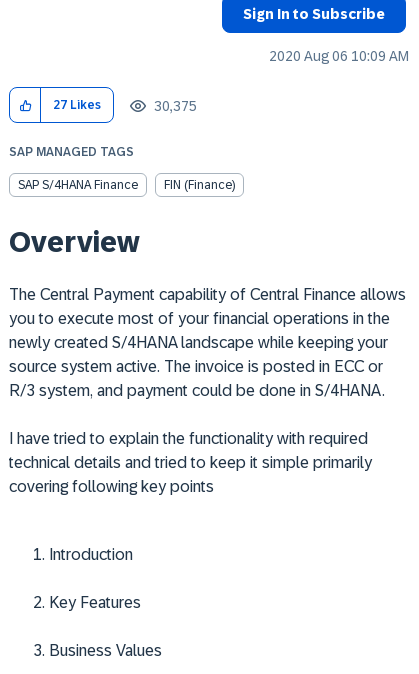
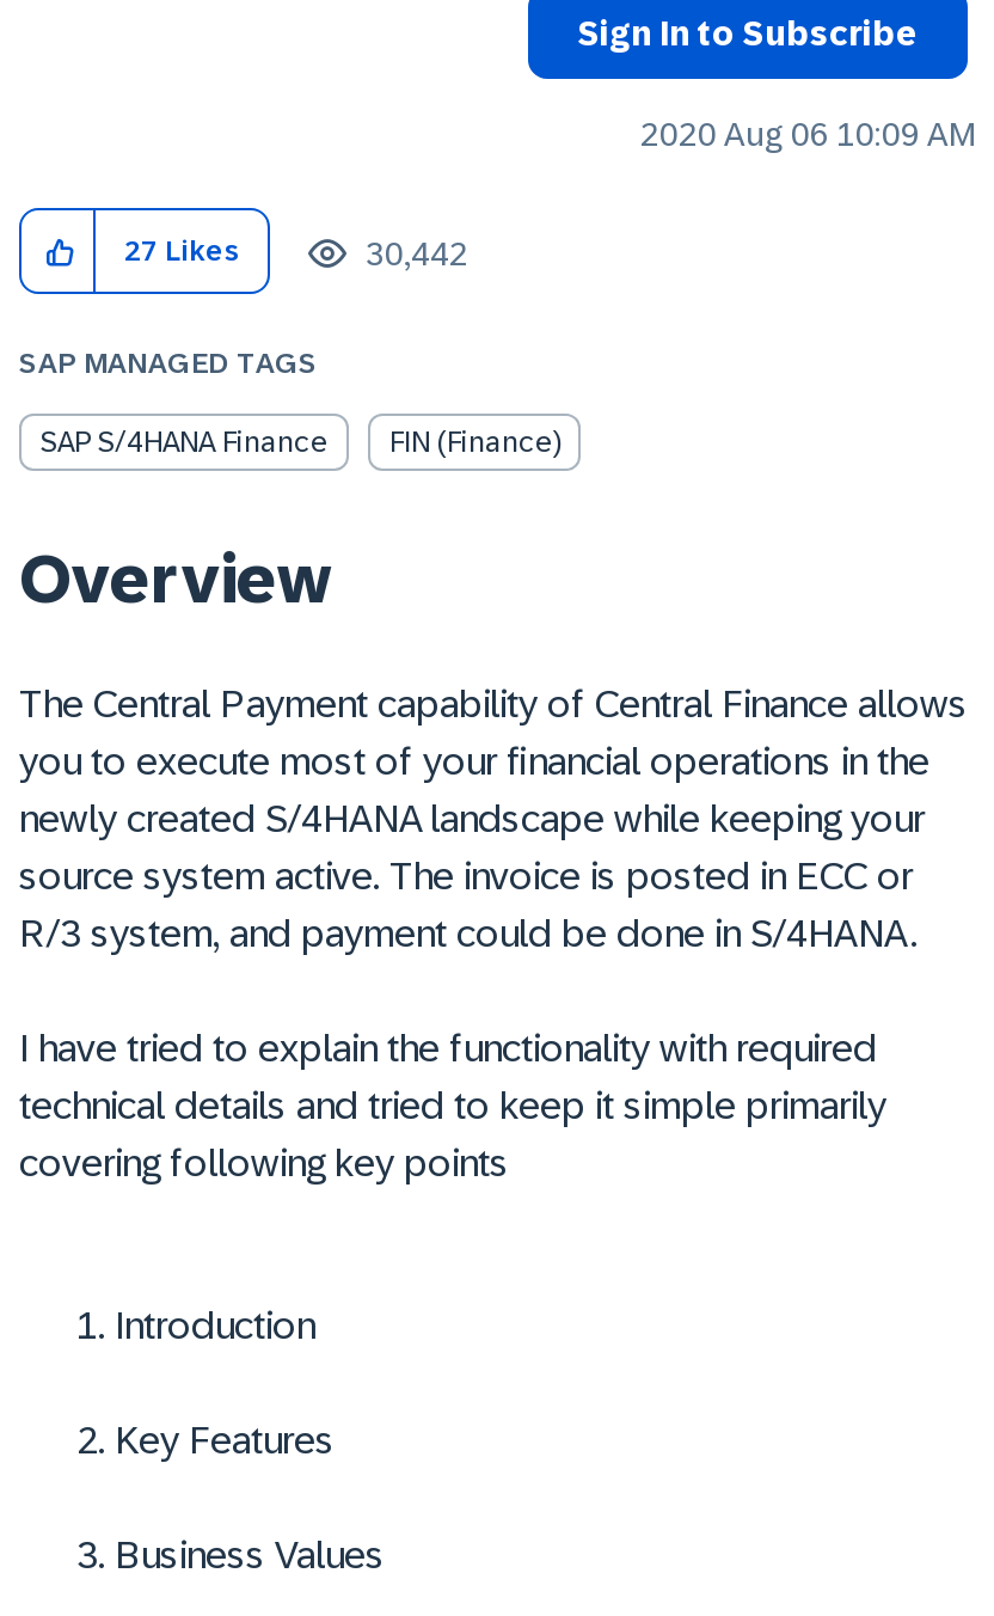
- 30,375
+ 30,442
